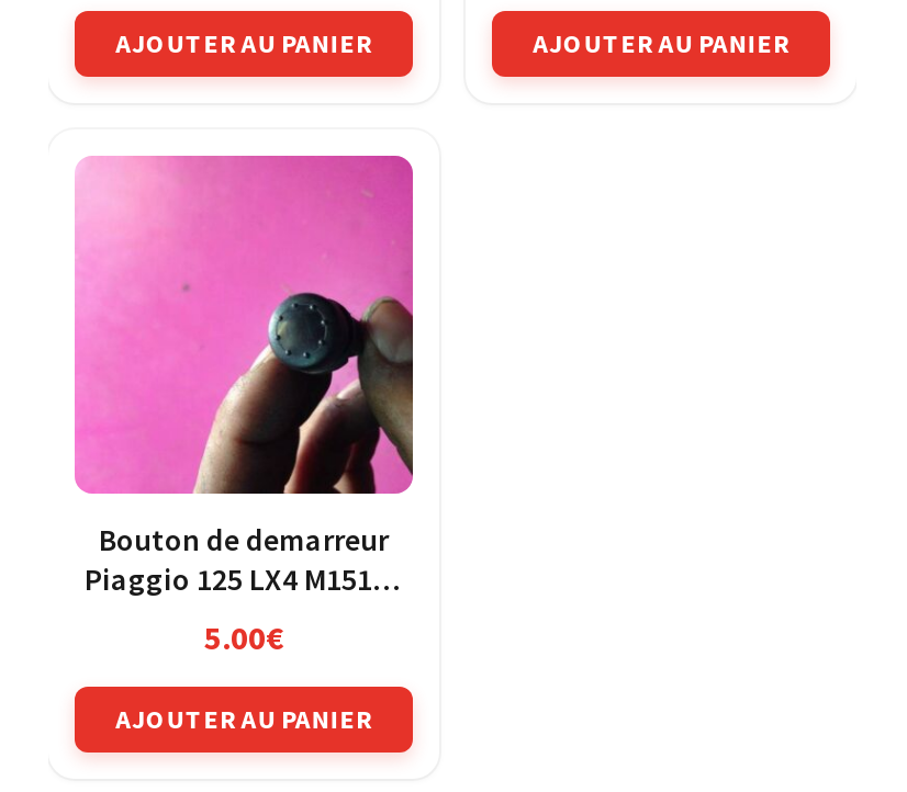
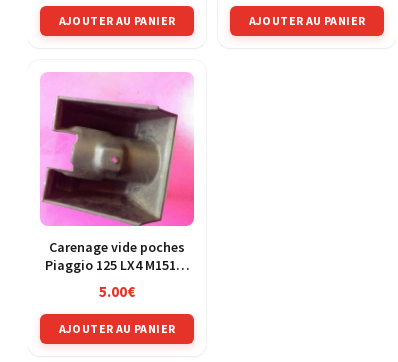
- [image]
- Bouton de demarreur
+ [image]
+ Carenage vide poches
